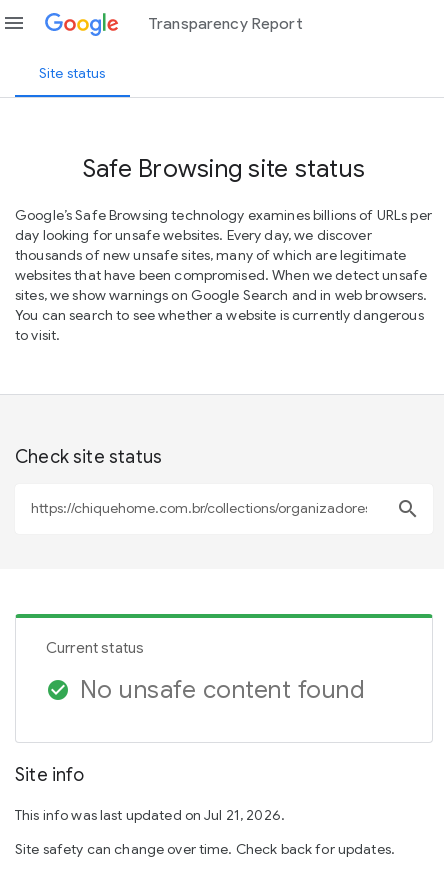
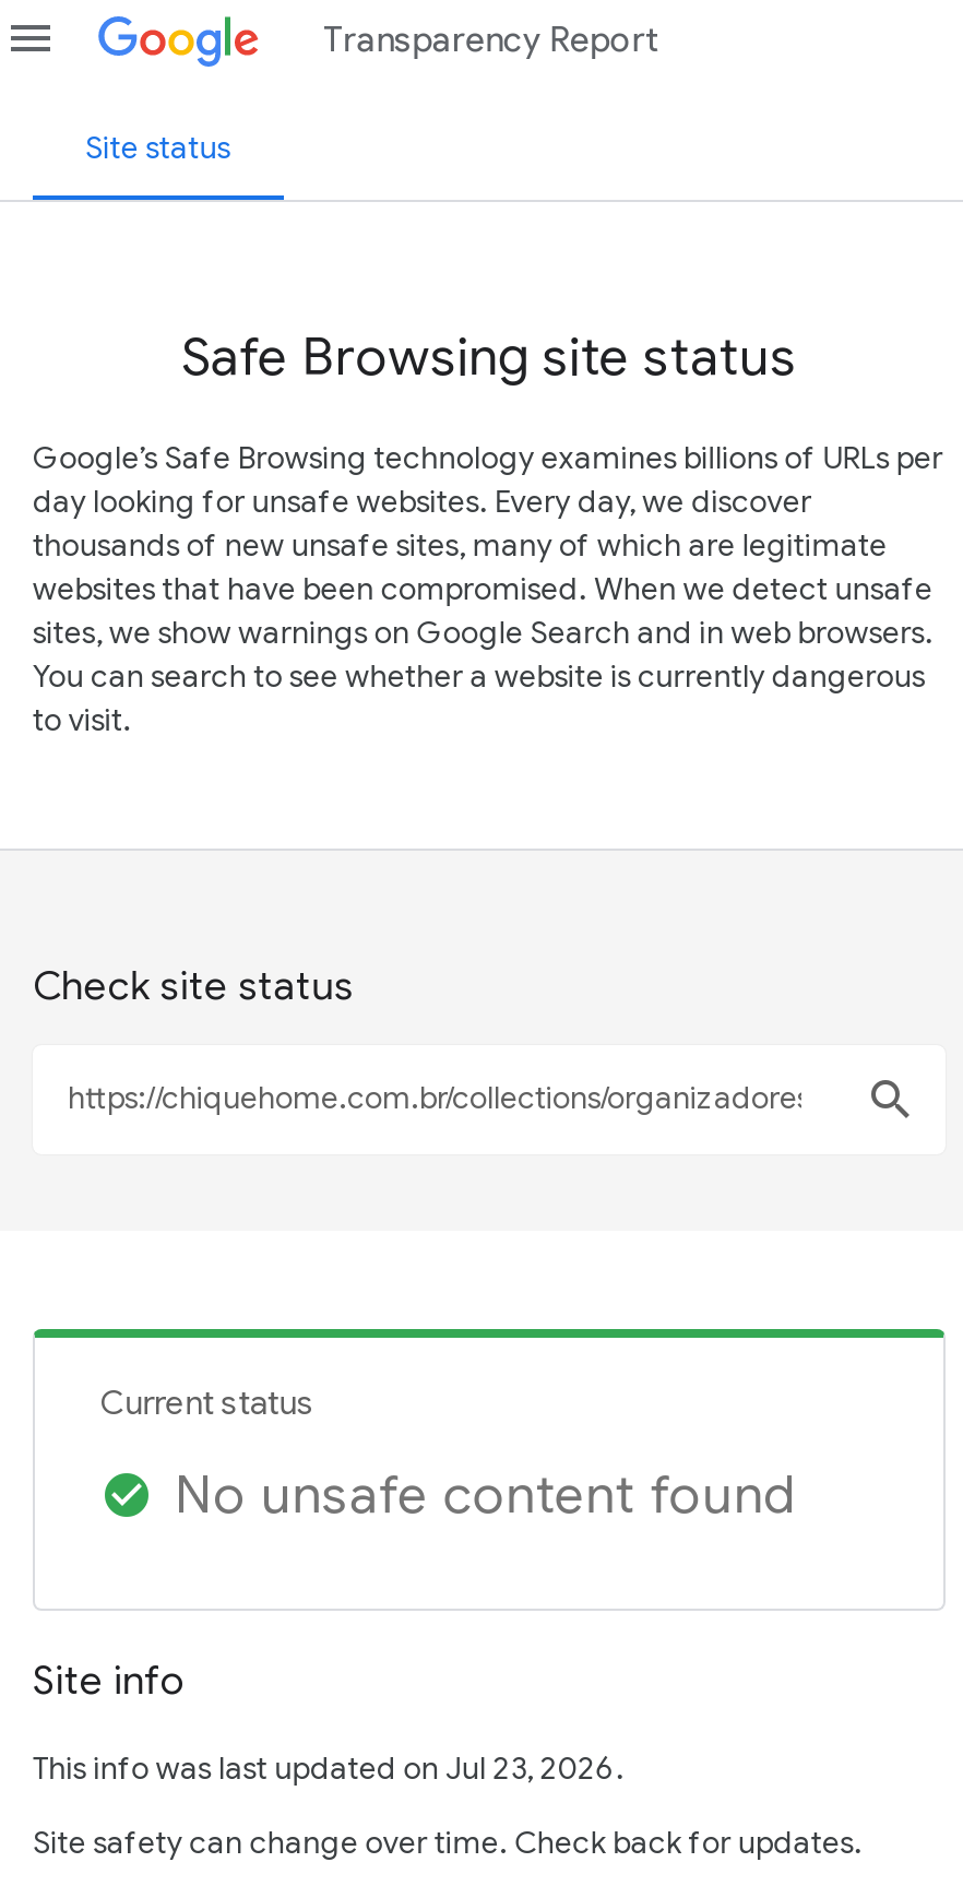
- This info was last updated on Jul 21, 2026.
+ This info was last updated on Jul 23, 2026.
